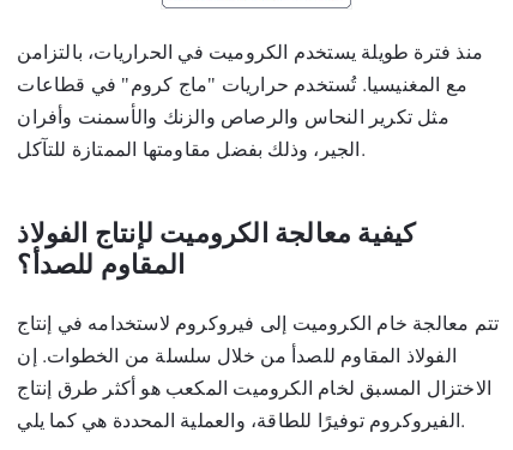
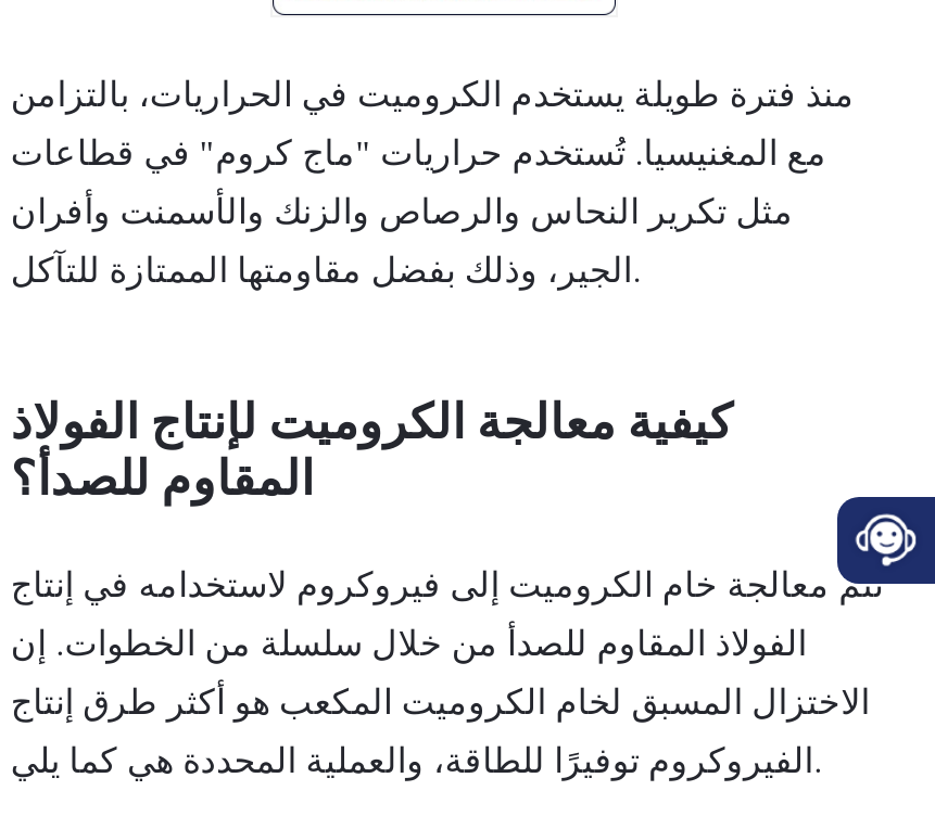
+ [image]
